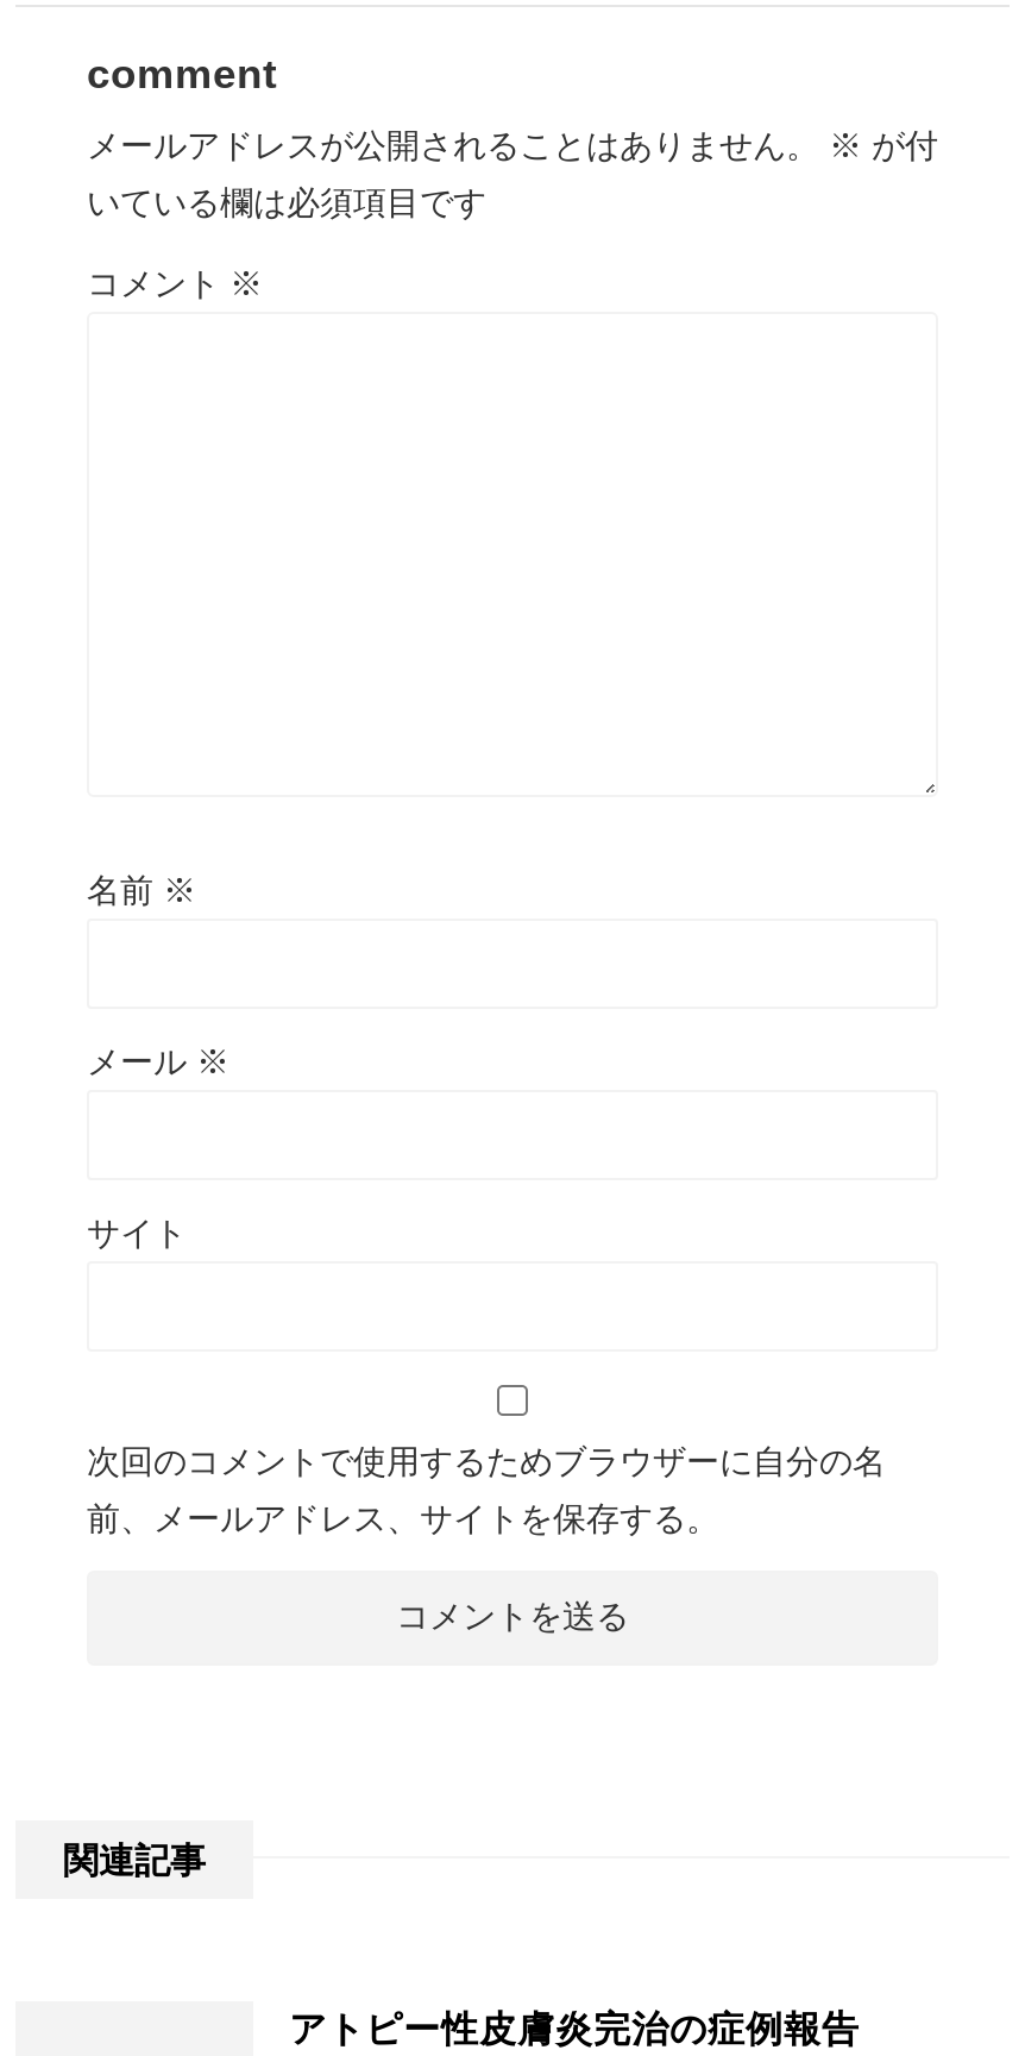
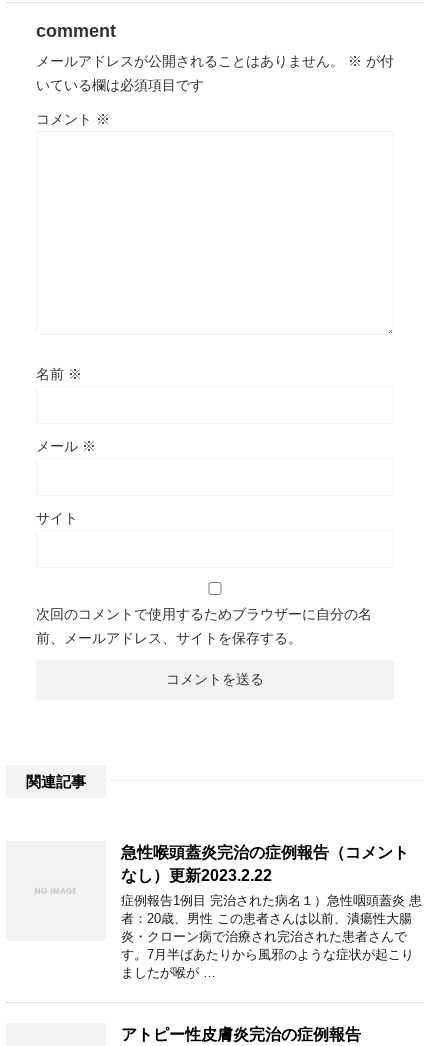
+ 急性喉頭蓋炎完治の症例報告（コメント
+ なし）更新2023.2.22
+ 症例報告1例目 完治された病名１）急性咽頭蓋炎 患
+ 者：20歳、男性 この患者さんは以前、潰瘍性大腸
+ 炎・クローン病で治療され完治された患者さんで
+ す。7月半ばあたりから風邪のような症状が起こり
+ ましたが喉が …
